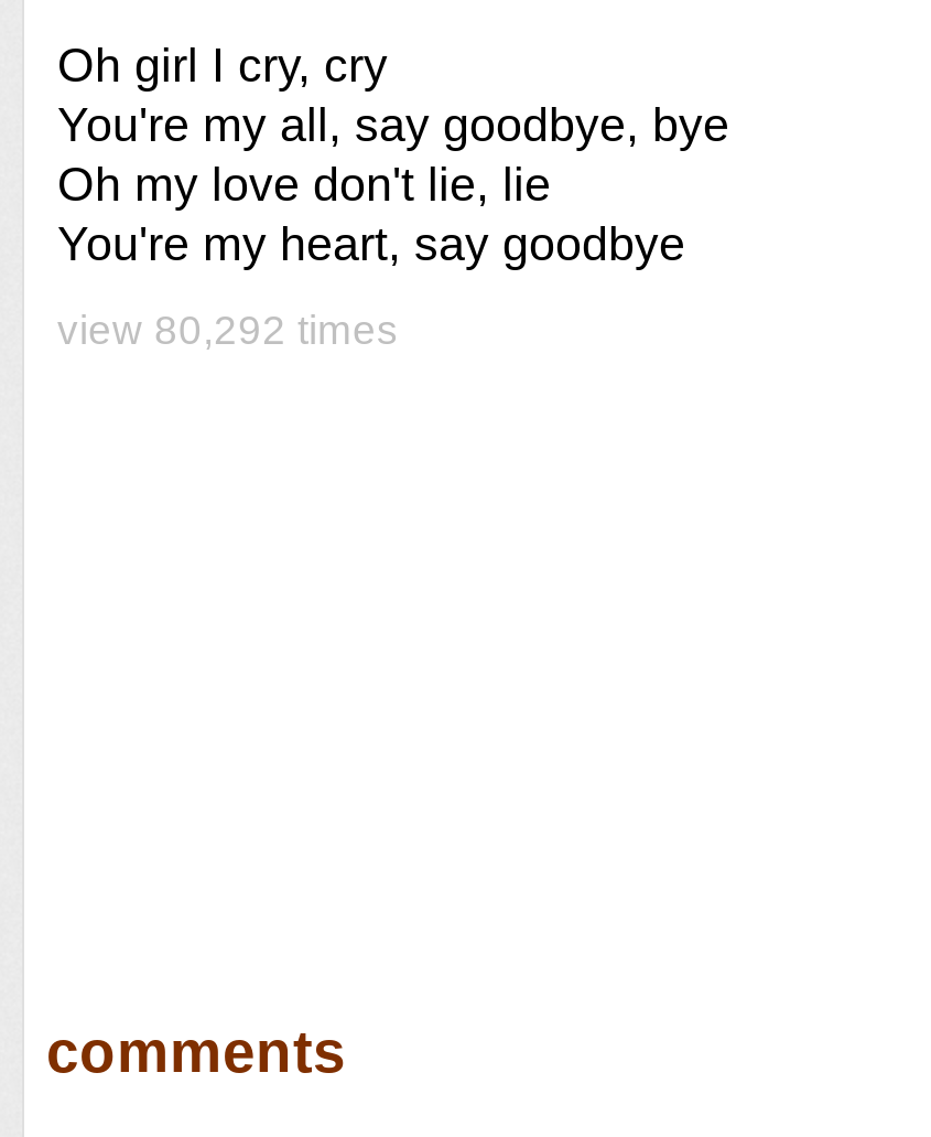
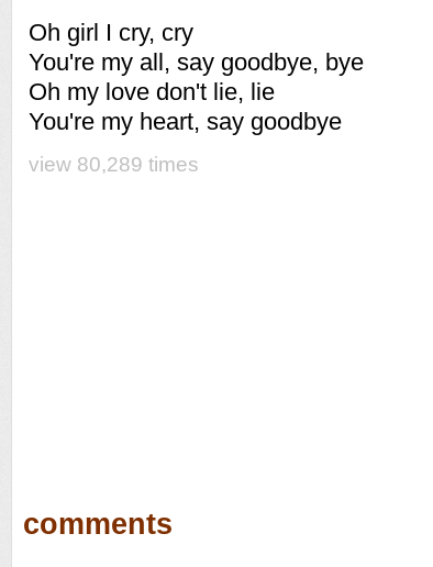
- view 80,292 times
+ view 80,289 times
